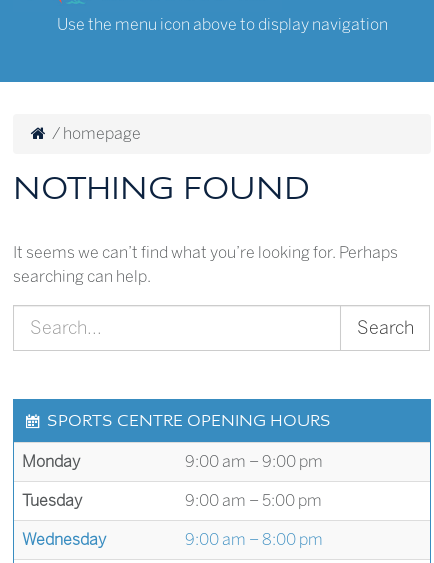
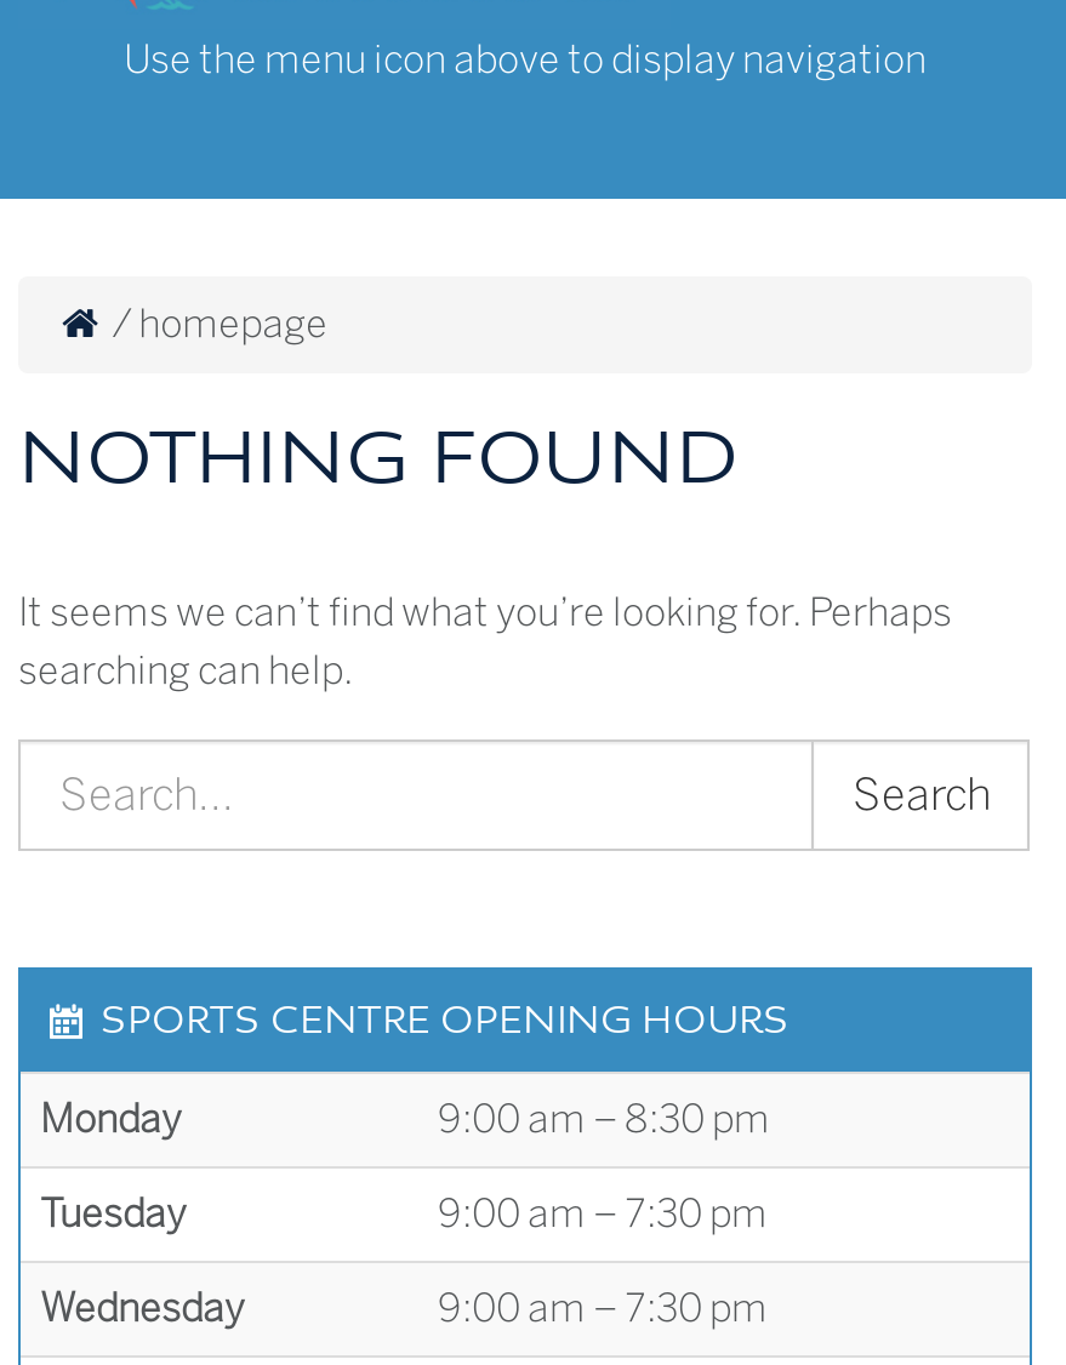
- 9:00 am – 9:00 pm
+ 9:00 am – 8:30 pm

- 9:00 am – 5:00 pm
+ 9:00 am – 7:30 pm

- 9:00 am – 8:00 pm
+ 9:00 am – 7:30 pm
